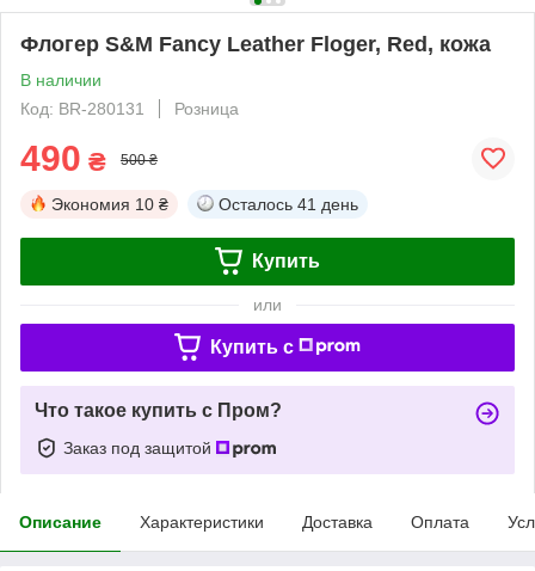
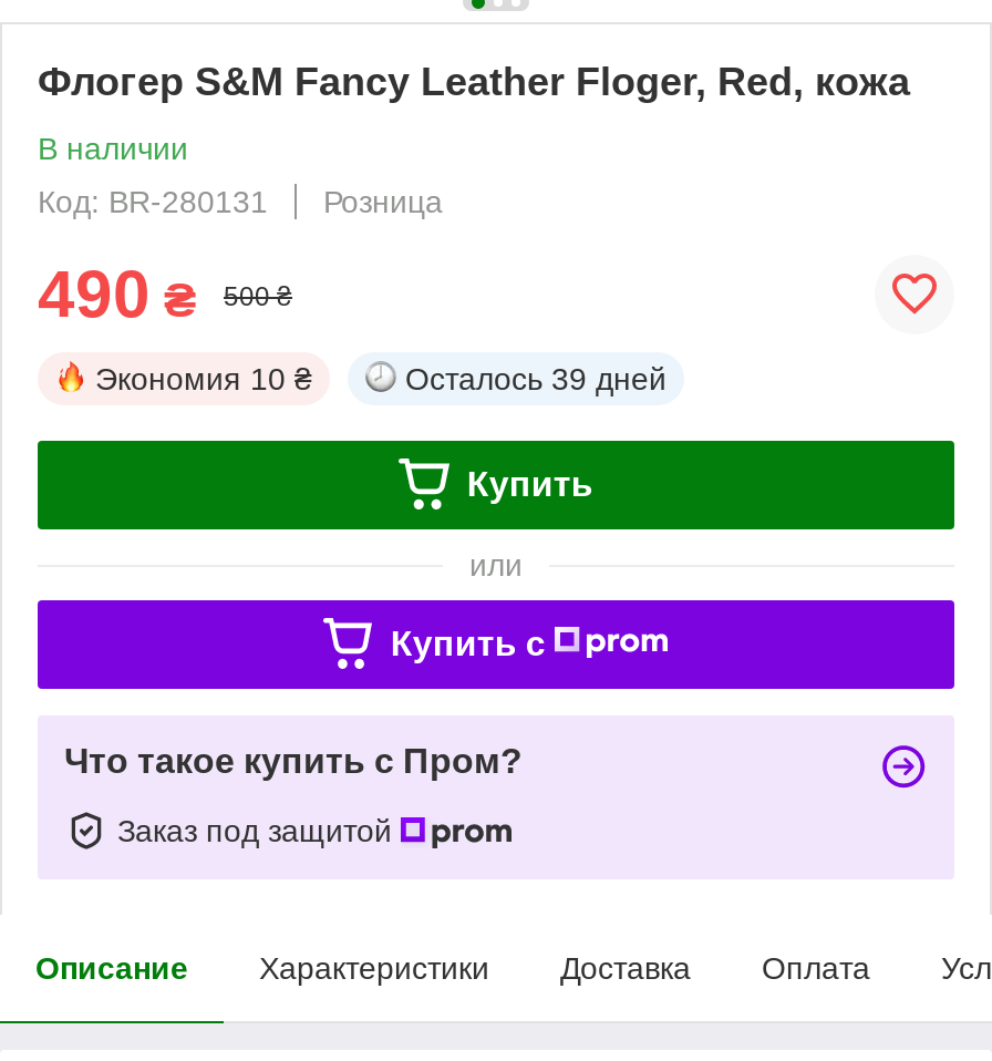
- Осталось 41 день
+ Осталось 39 дней
